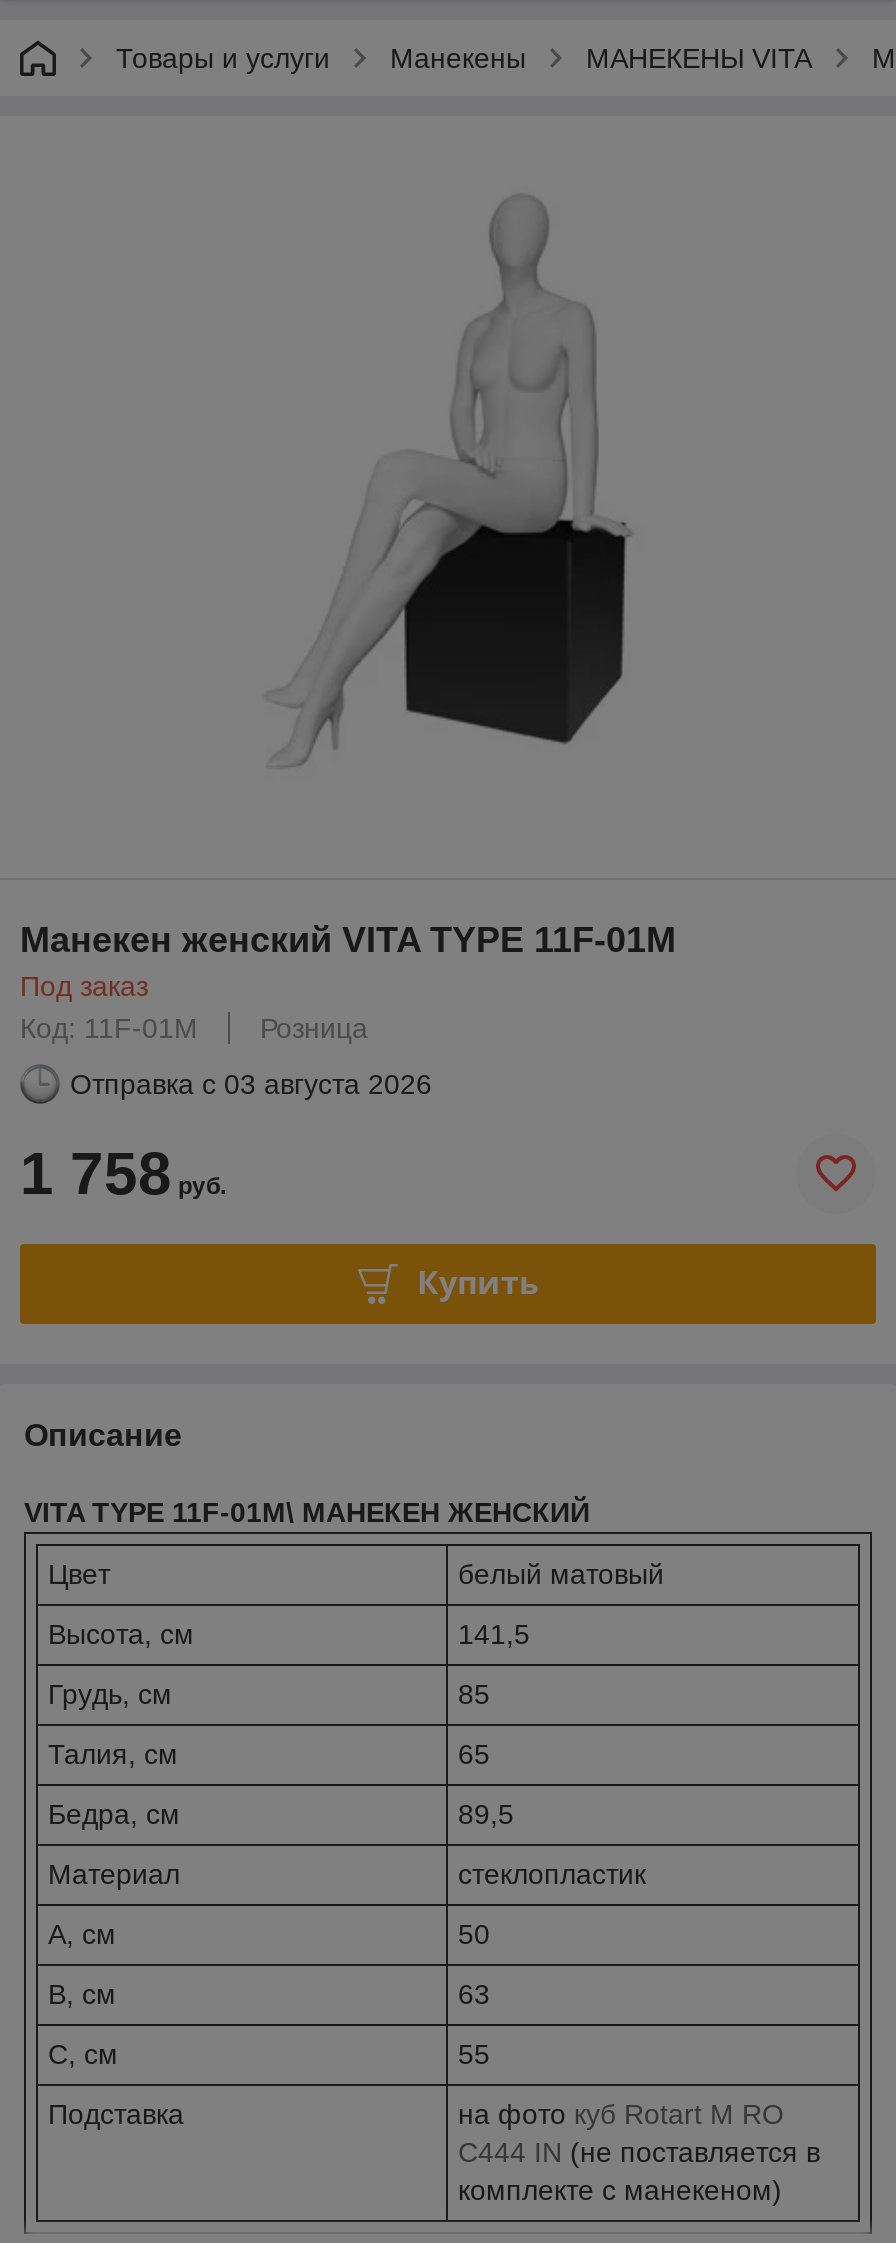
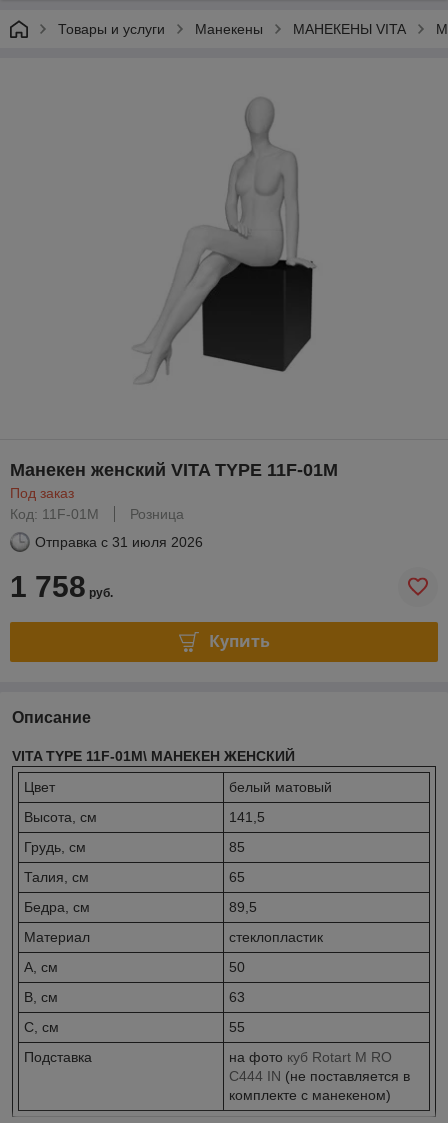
- Отправка с 03 августа 2026
+ Отправка с 31 июля 2026
